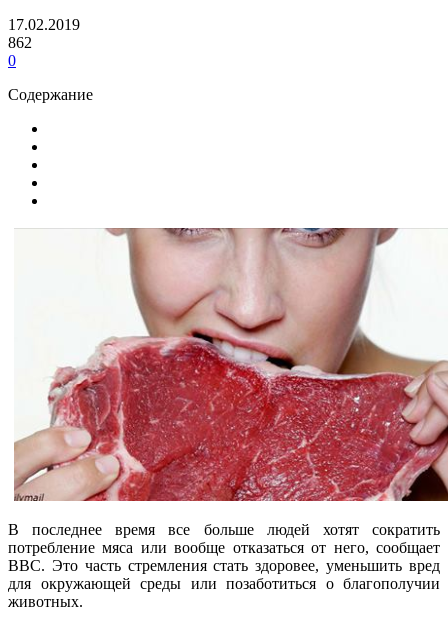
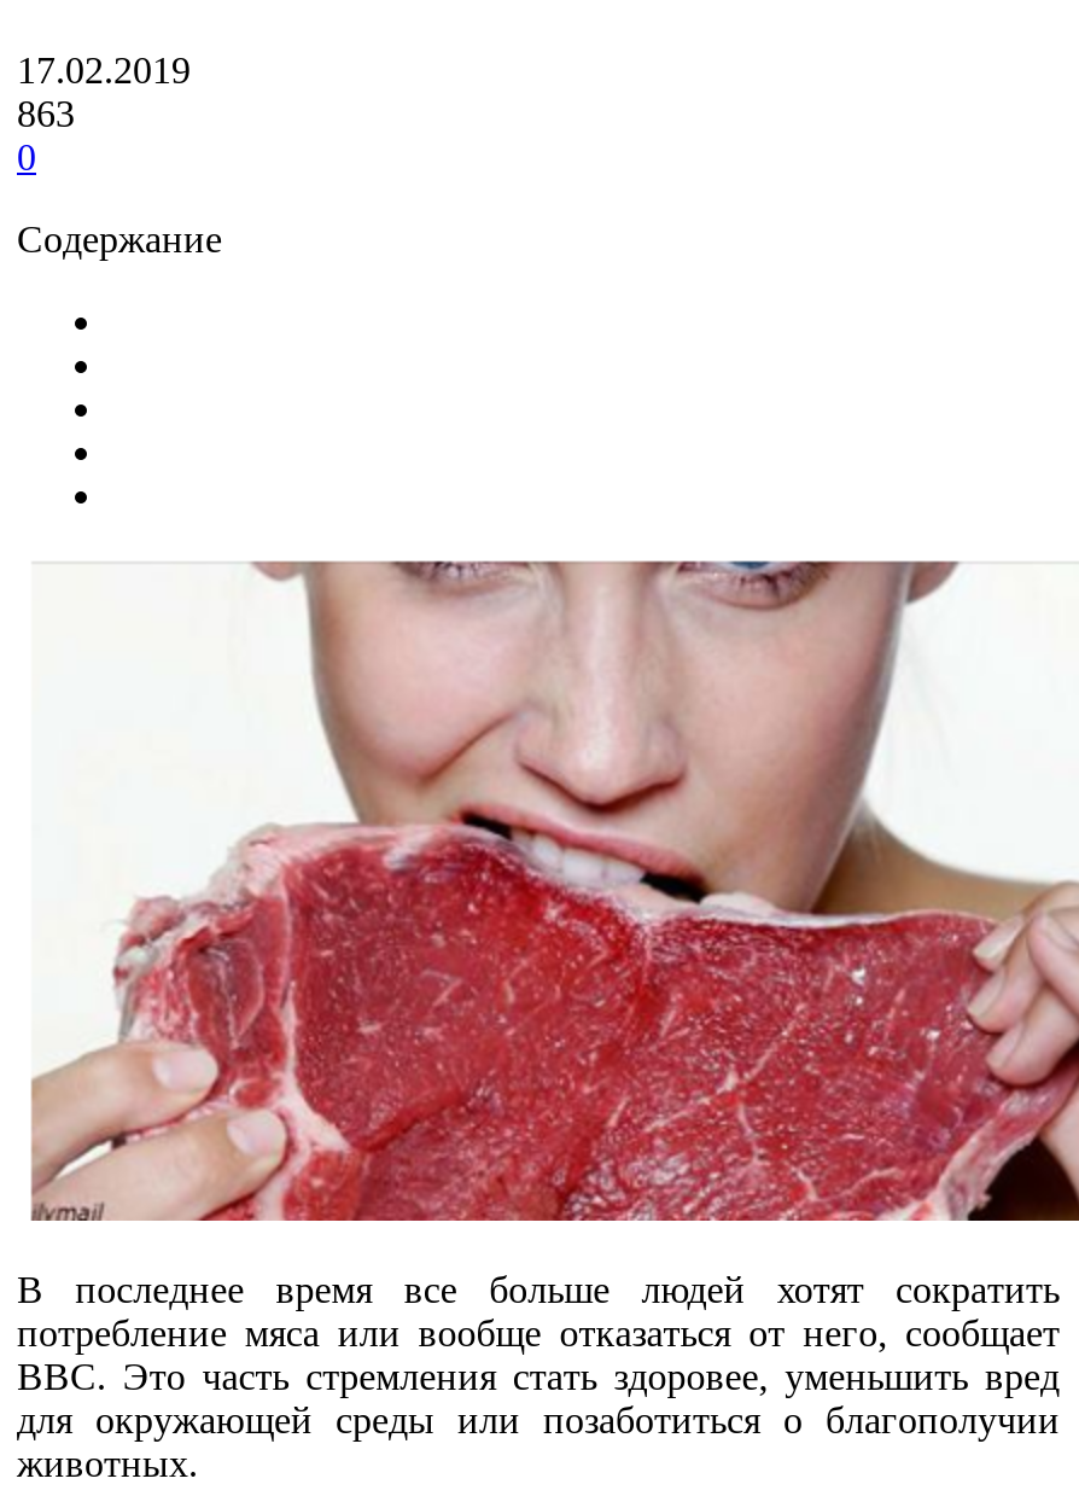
- 862
+ 863
